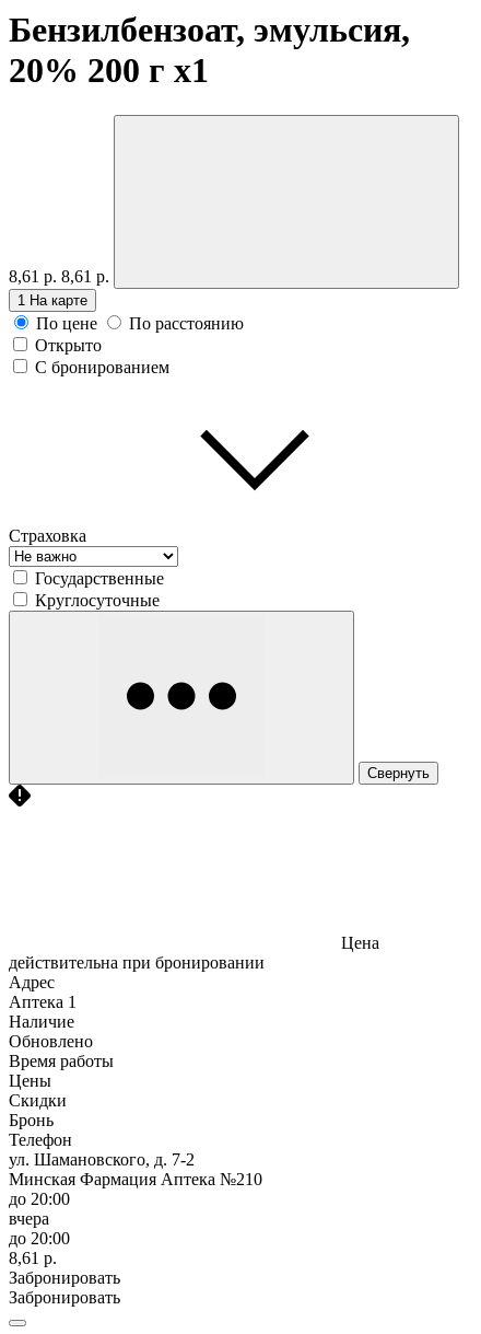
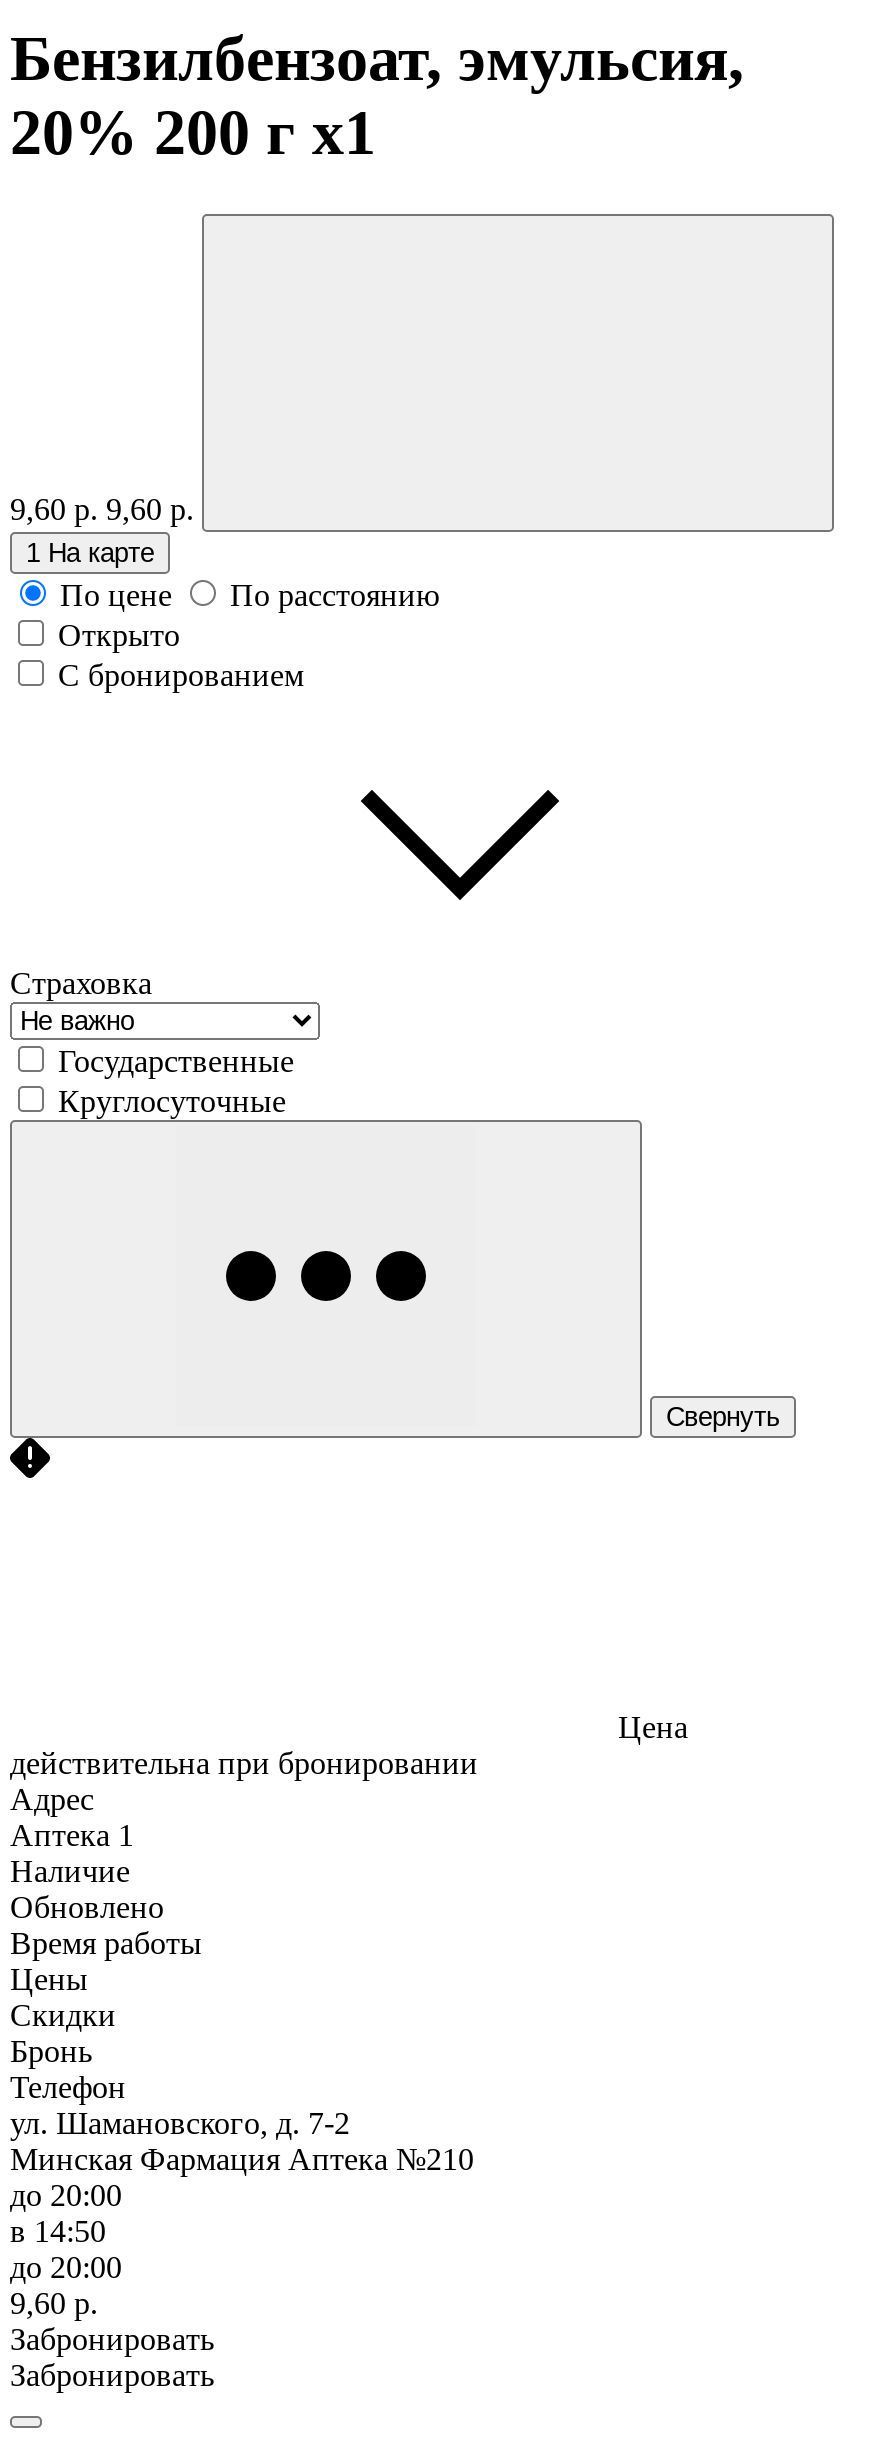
- 8,61 р. 8,61 р.
+ 9,60 р. 9,60 р.

- вчера
+ в 14:50

- 8,61 р.
+ 9,60 р.
